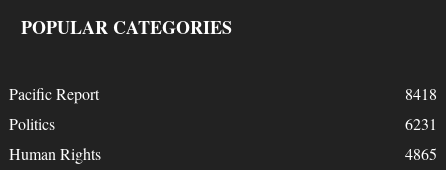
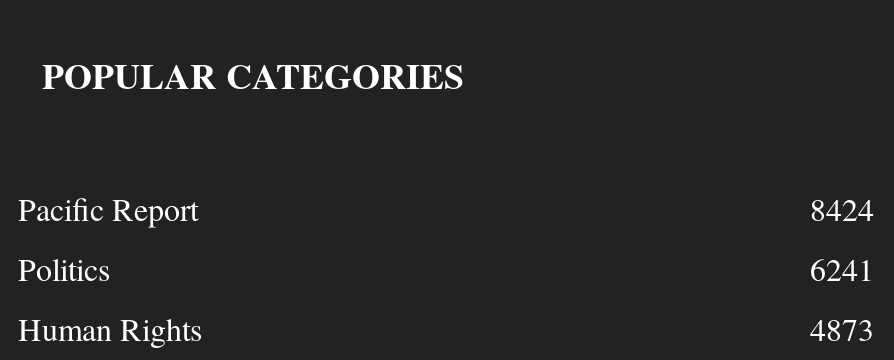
- 8418
+ 8424

- 6231
+ 6241

- 4865
+ 4873
